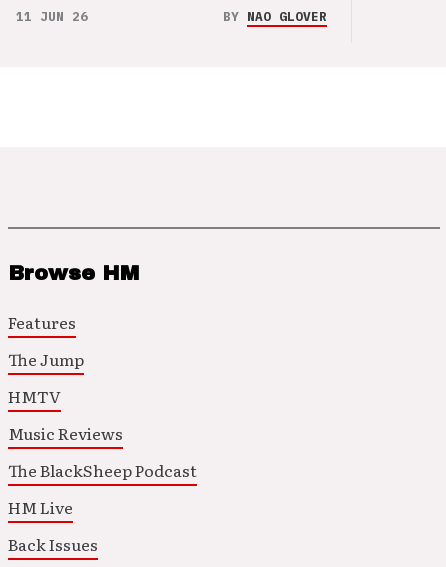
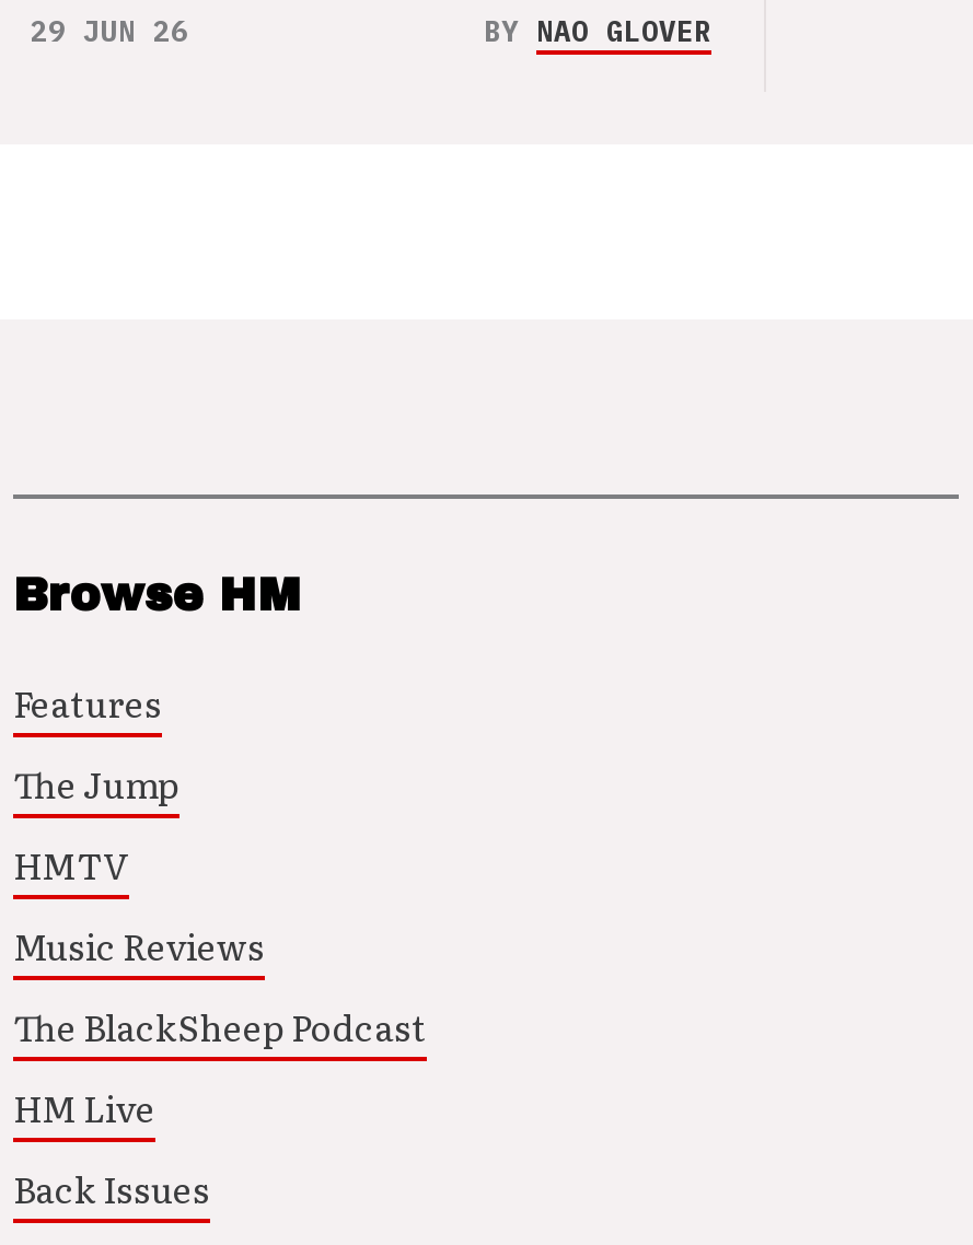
- 11 JUN 26
+ 29 JUN 26
